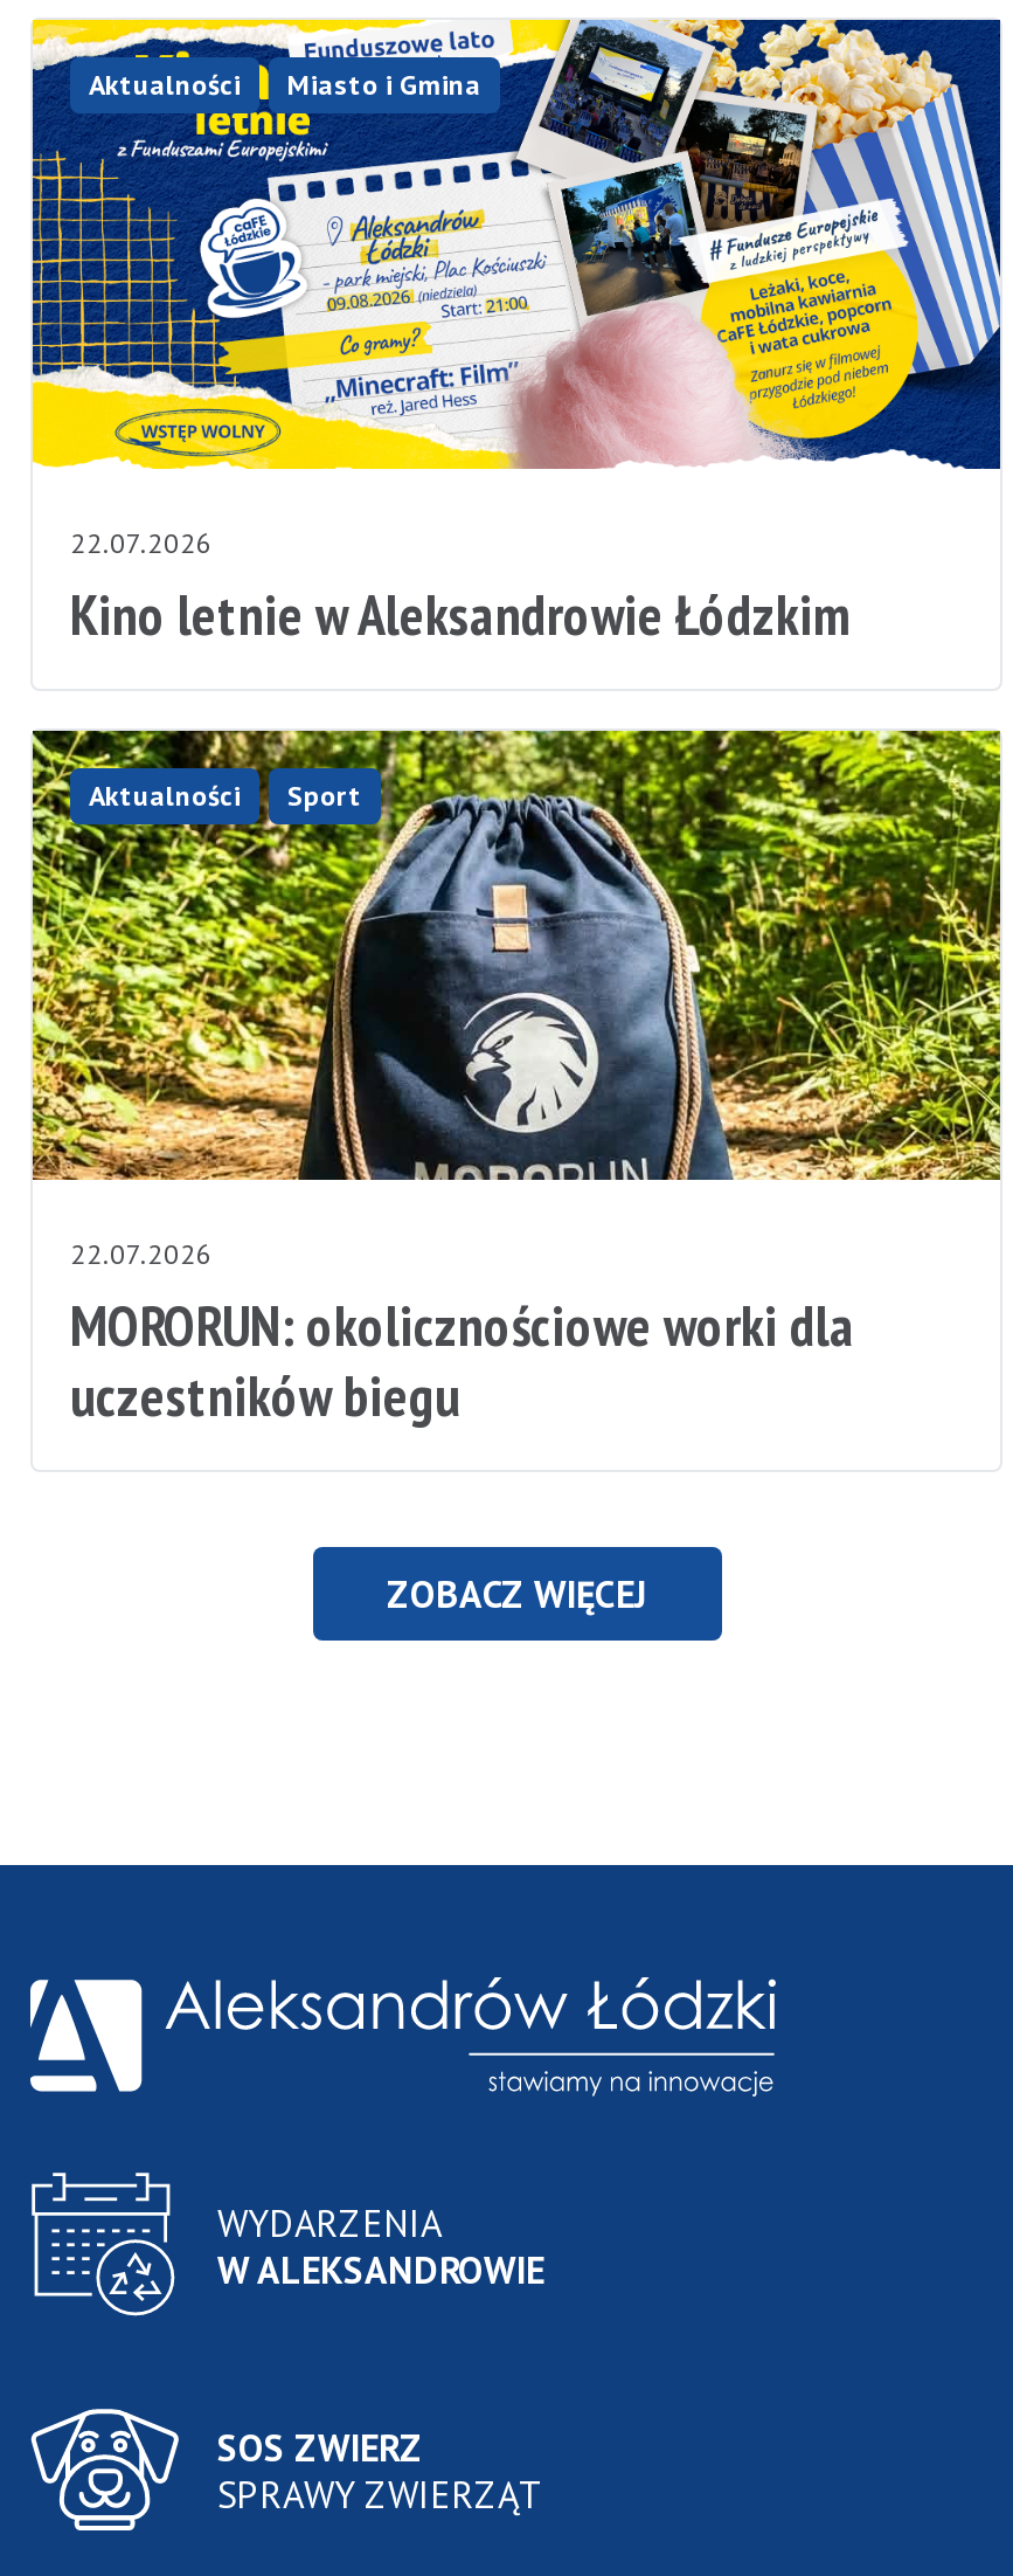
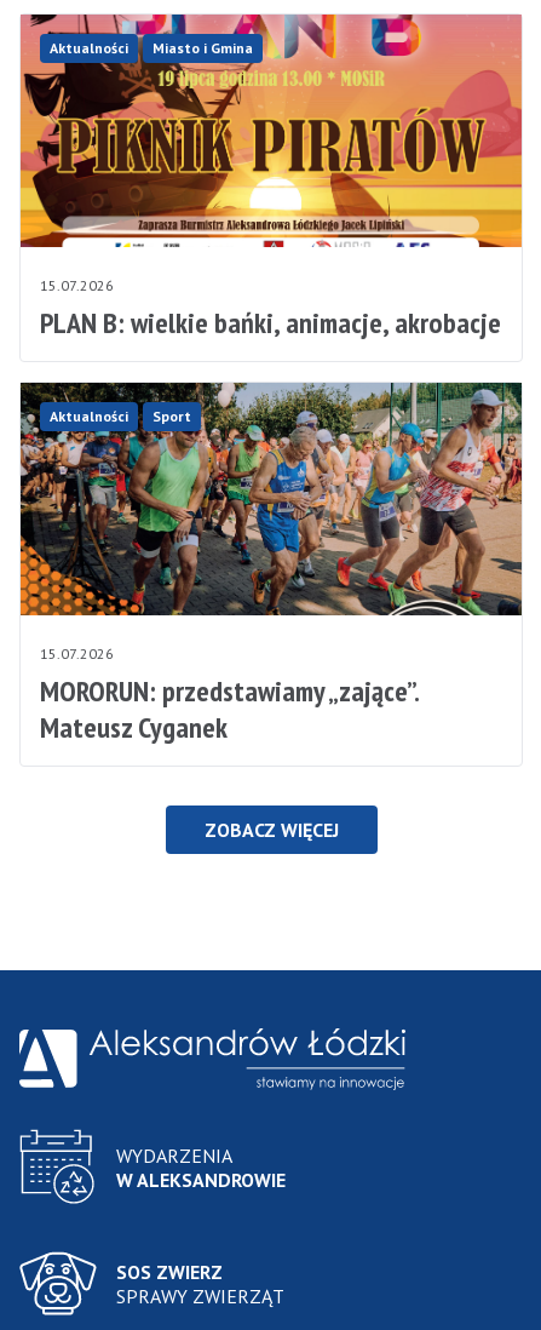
- [image]
- 22.07.2026
- Kino letnie w Aleksandrowie Łódzkim
+ [image]
+ 15.07.2026
+ PLAN B: wielkie bańki, animacje, akrobacje

- [image]
- 22.07.2026
- MORORUN: okolicznościowe worki dla
- uczestników biegu
+ [image]
+ 15.07.2026
+ MORORUN: przedstawiamy „zające”.
+ Mateusz Cyganek
